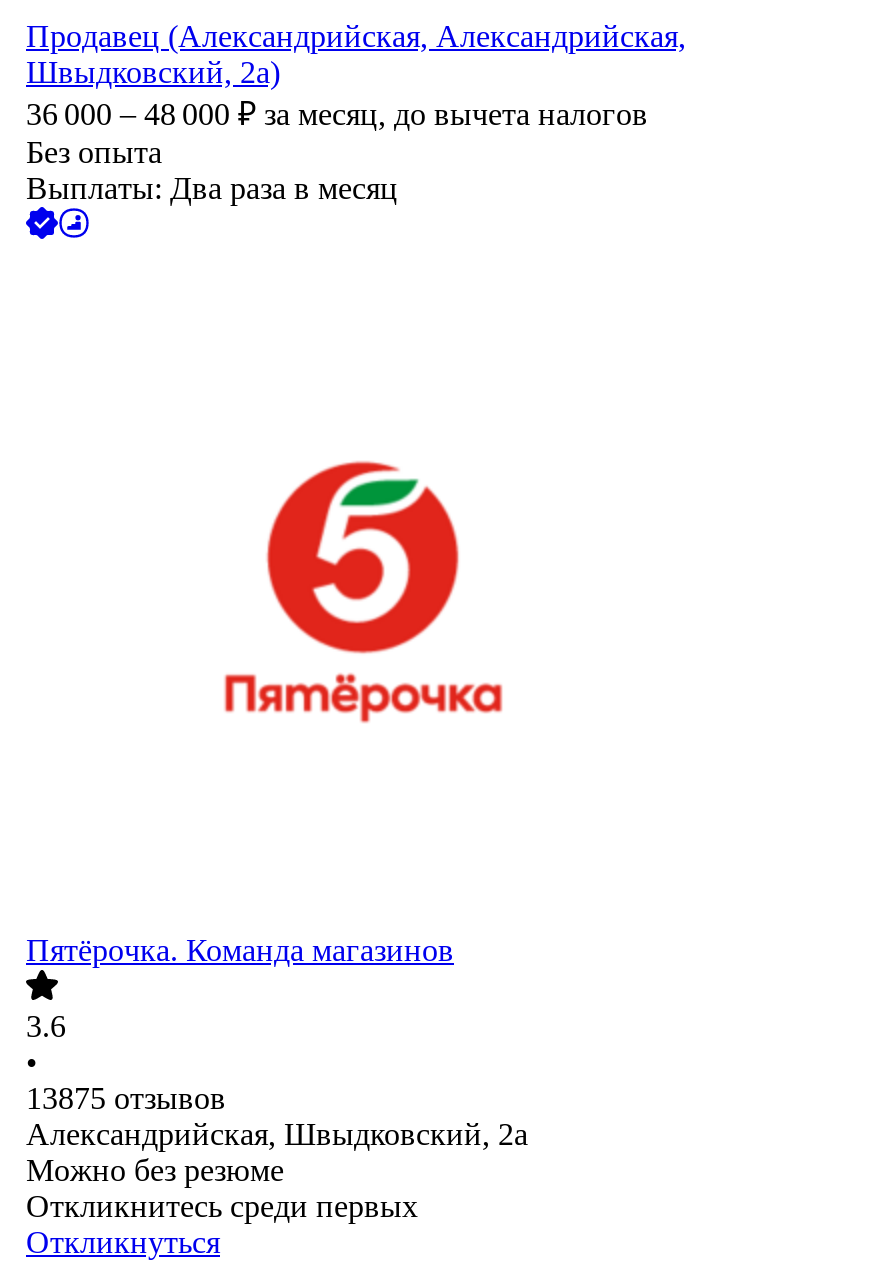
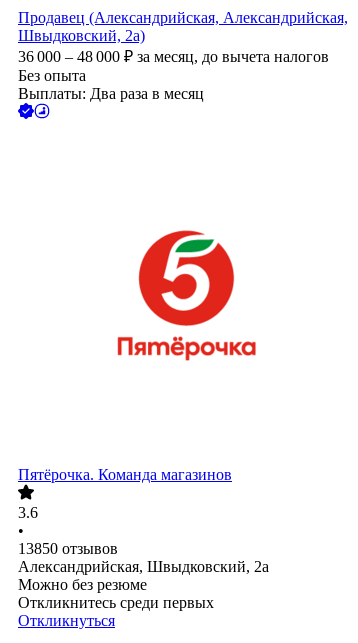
- 13875 отзывов
+ 13850 отзывов
